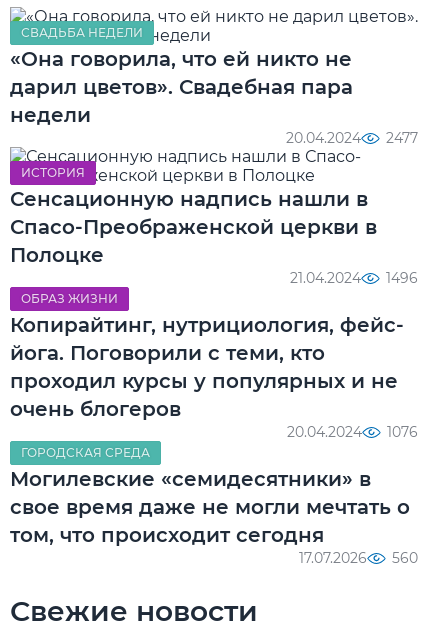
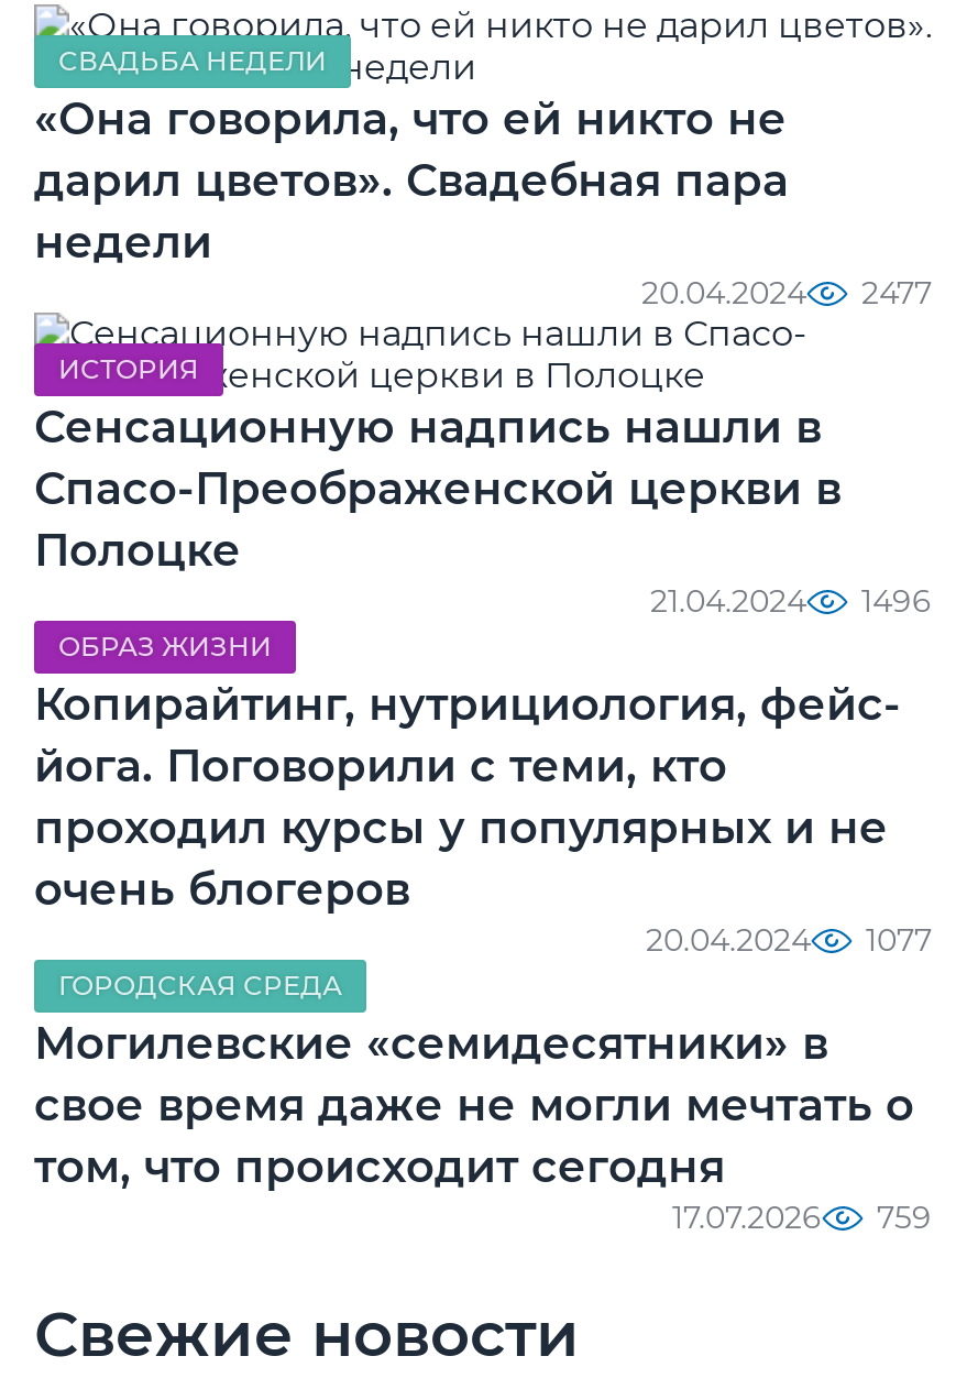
- 20.04.2024 1076
+ 20.04.2024 1077

- 17.07.2026 560
+ 17.07.2026 759
